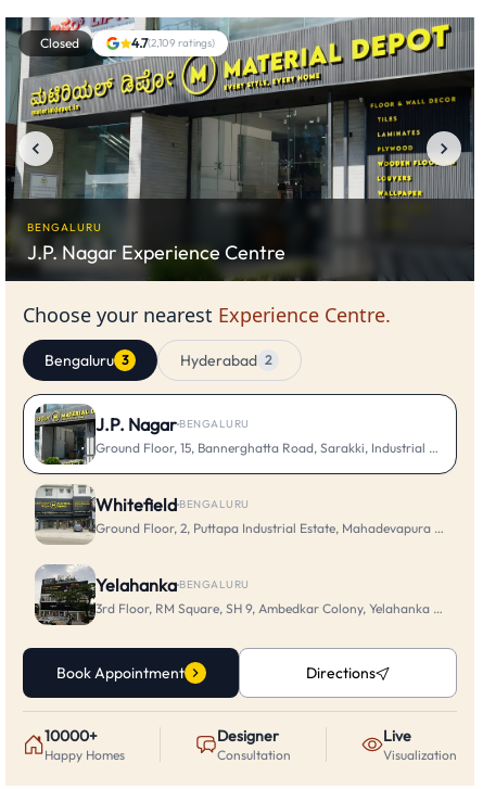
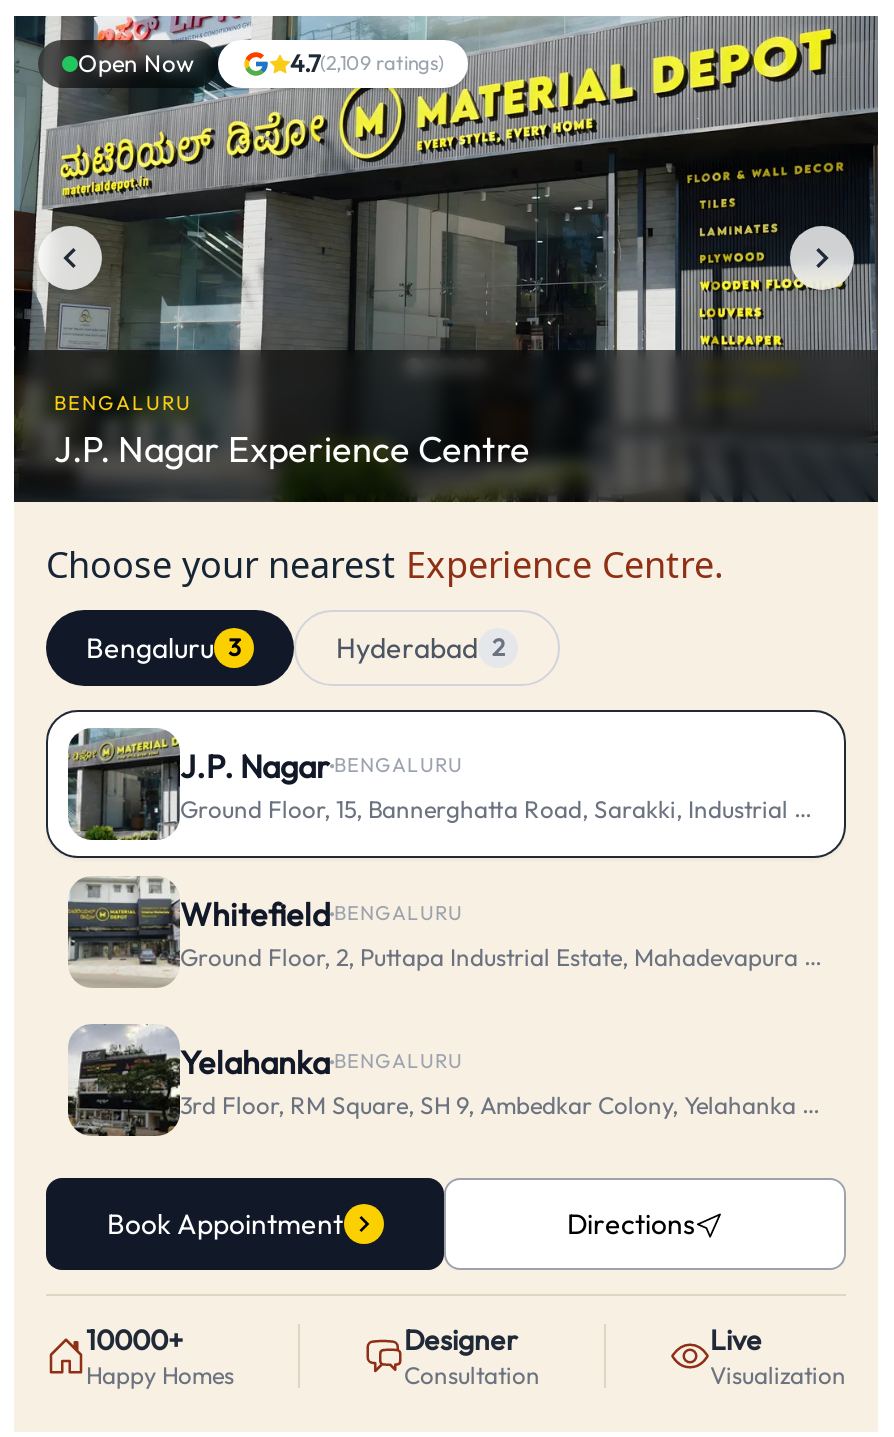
- Closed
+ Open Now
